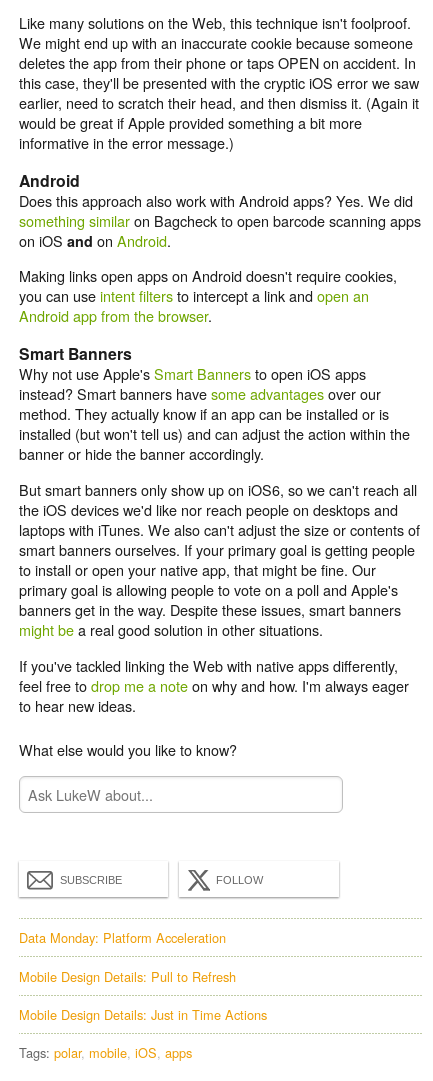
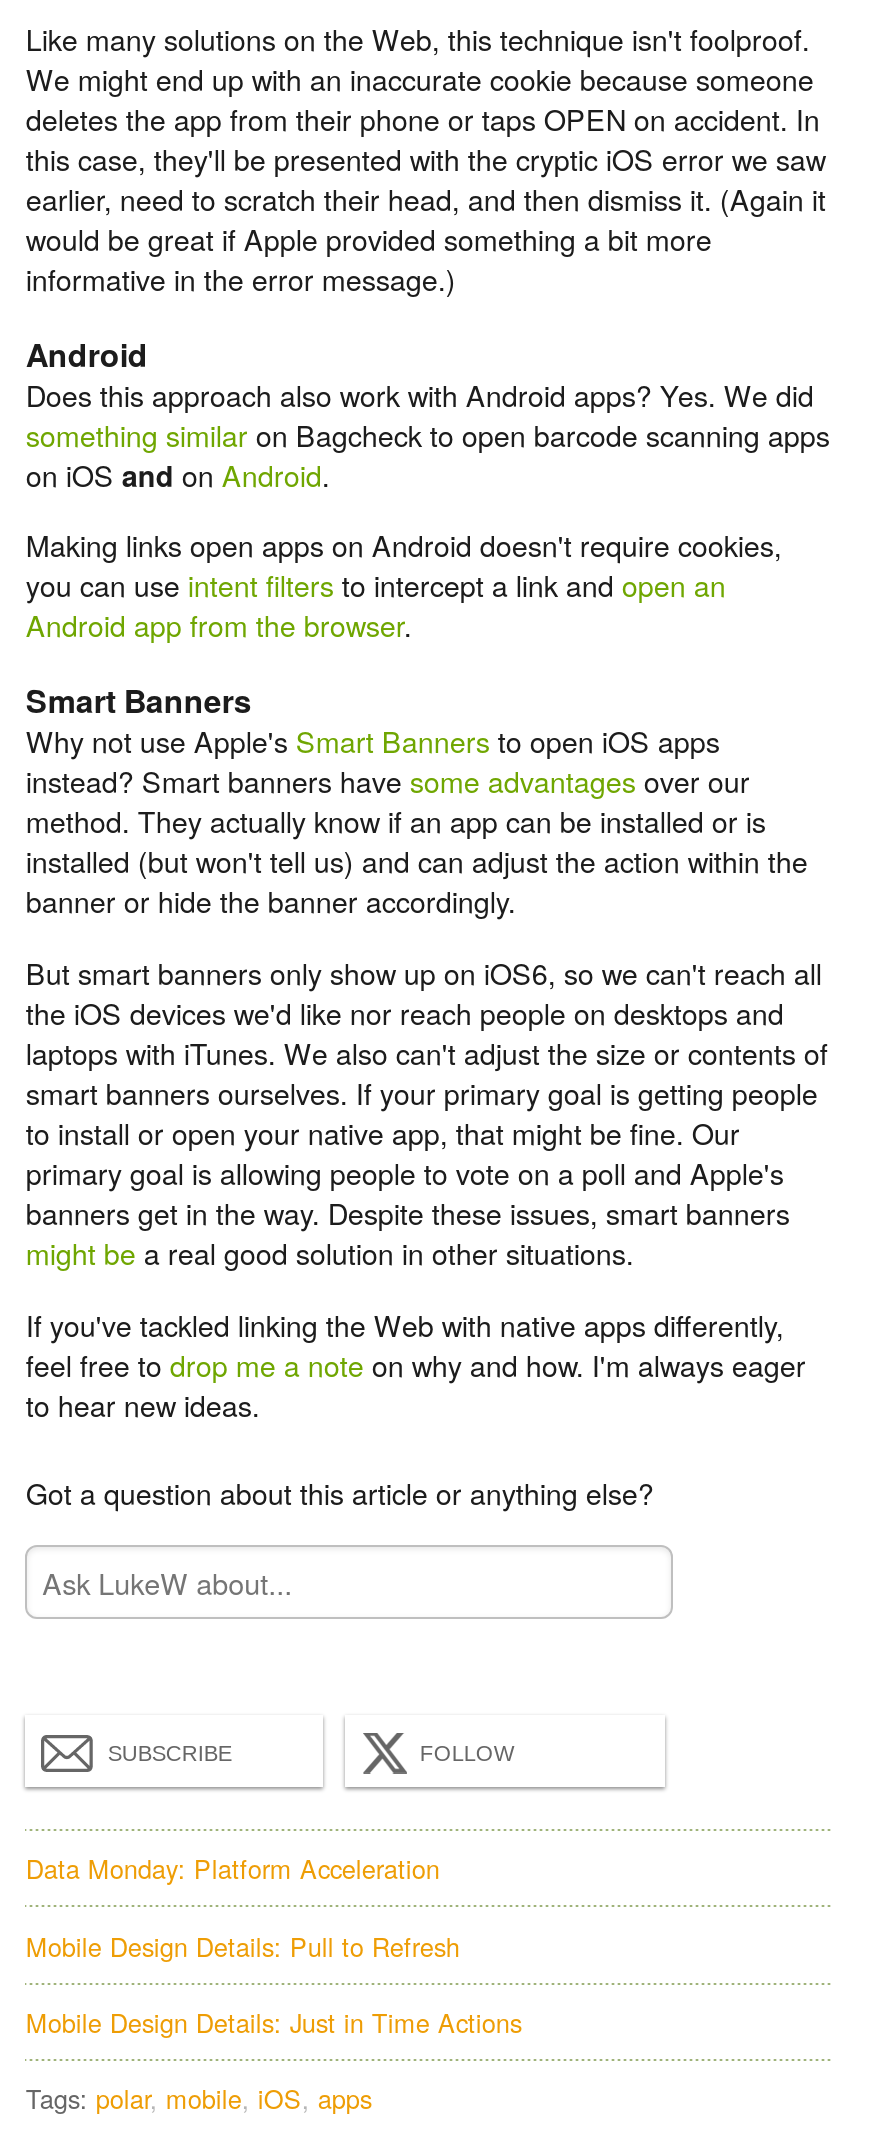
- What else would you like to know?
+ Got a question about this article or anything else?
